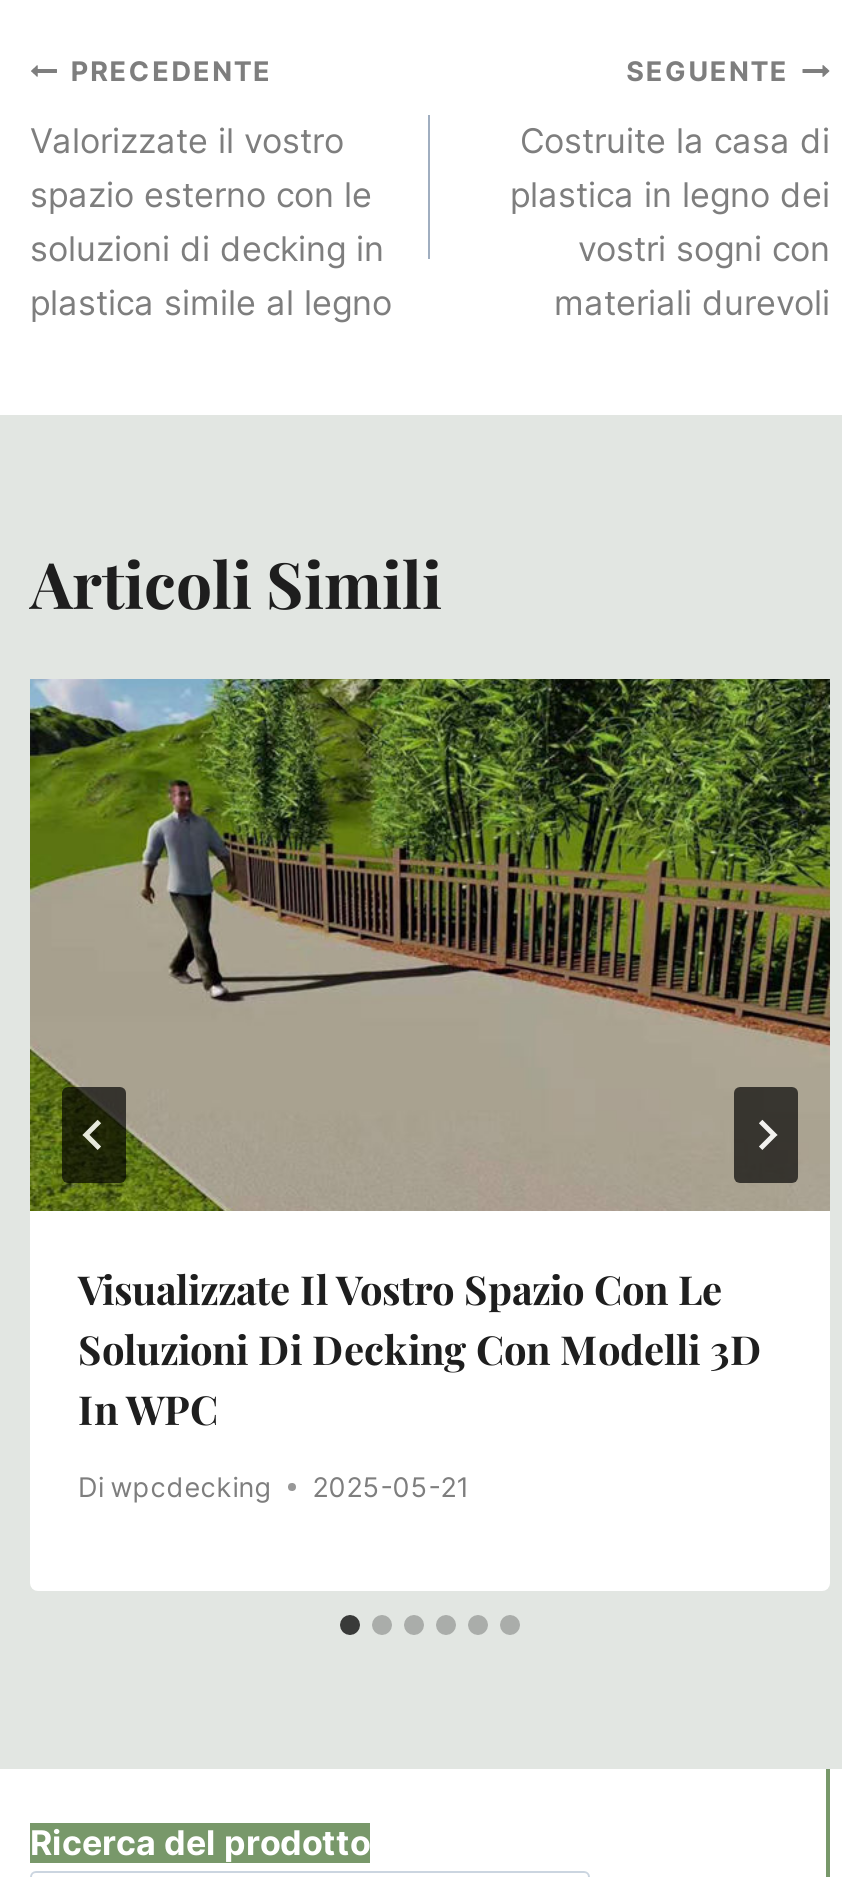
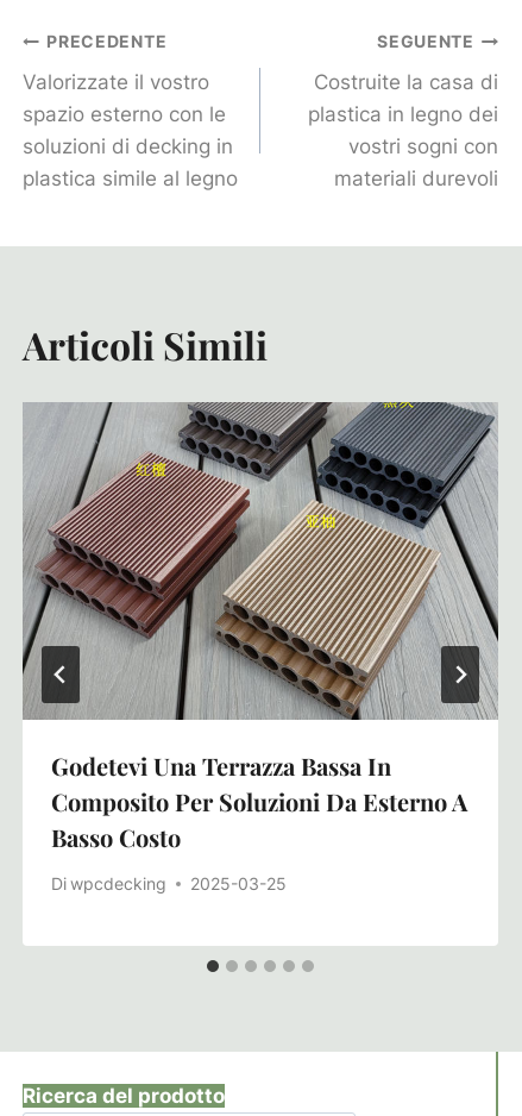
- [image]
- Visualizzate Il Vostro Spazio Con Le
- Soluzioni Di Decking Con Modelli 3D
- In WPC
+ [image]
+ Godetevi Una Terrazza Bassa In
+ Composito Per Soluzioni Da Esterno A
+ Basso Costo

- Di wpcdecking 2025-05-21
+ Di wpcdecking 2025-03-25
